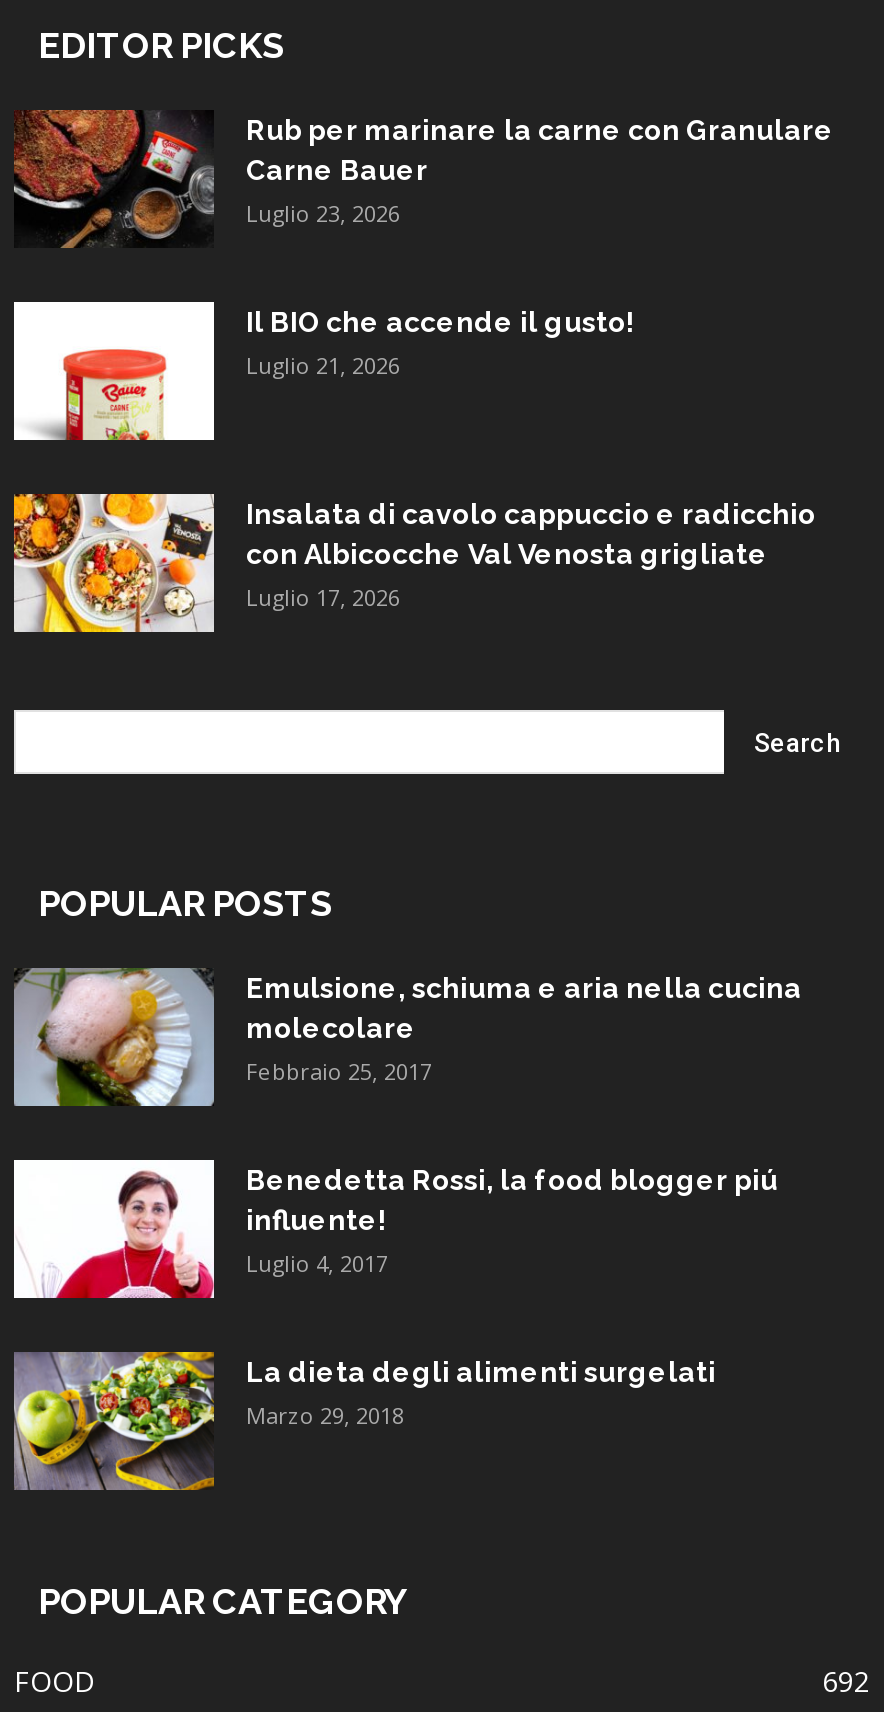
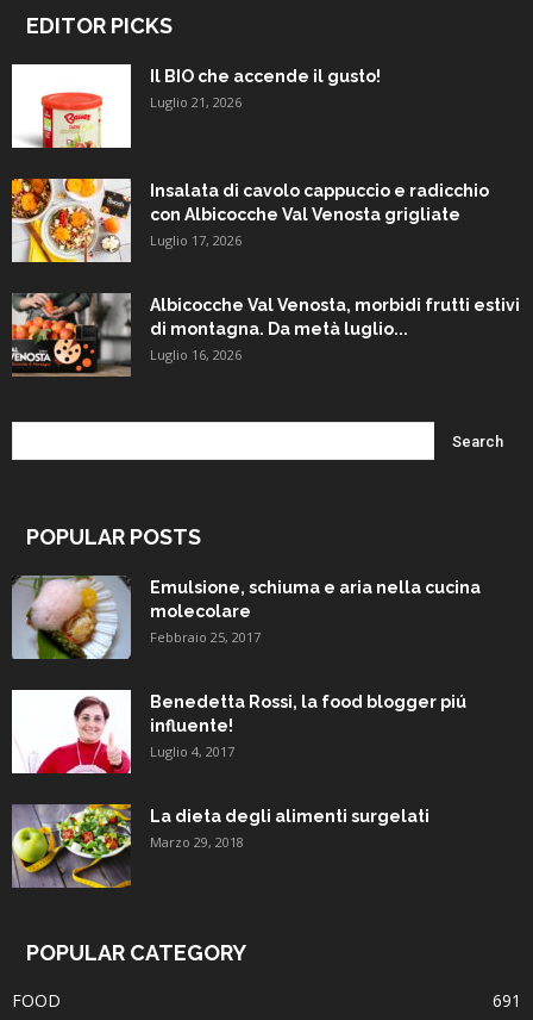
- [image]
- Rub per marinare la carne con Granulare
- Carne Bauer
- Luglio 23, 2026

moved up: [image] | Il BIO che accende il gusto! | Luglio 21, 2026 | Insalata di cavolo cappuccio e radicchio | con Albicocche Val Venosta grigliate | Luglio 17, 2026

+ [image]
+ Albicocche Val Venosta, morbidi frutti estivi
+ di montagna. Da metà luglio...
+ Luglio 16, 2026

- 692
+ 691
